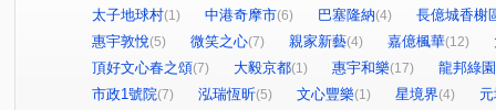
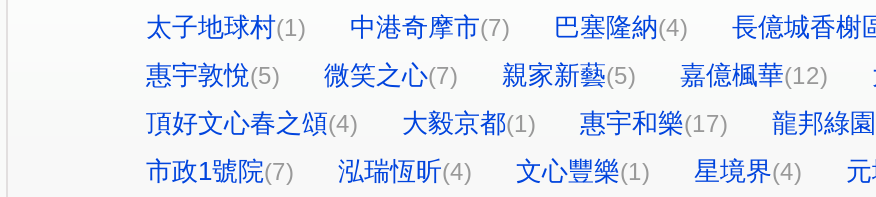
- 中港奇摩市(6)
+ 中港奇摩市(7)

- 親家新藝(4)
+ 親家新藝(5)

- 頂好文心春之頌(7)
+ 頂好文心春之頌(4)

- 泓瑞恆昕(5)
+ 泓瑞恆昕(4)
